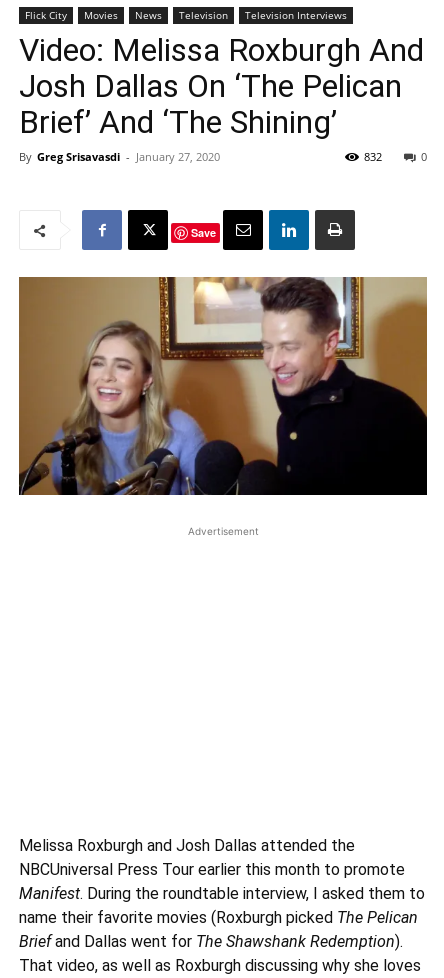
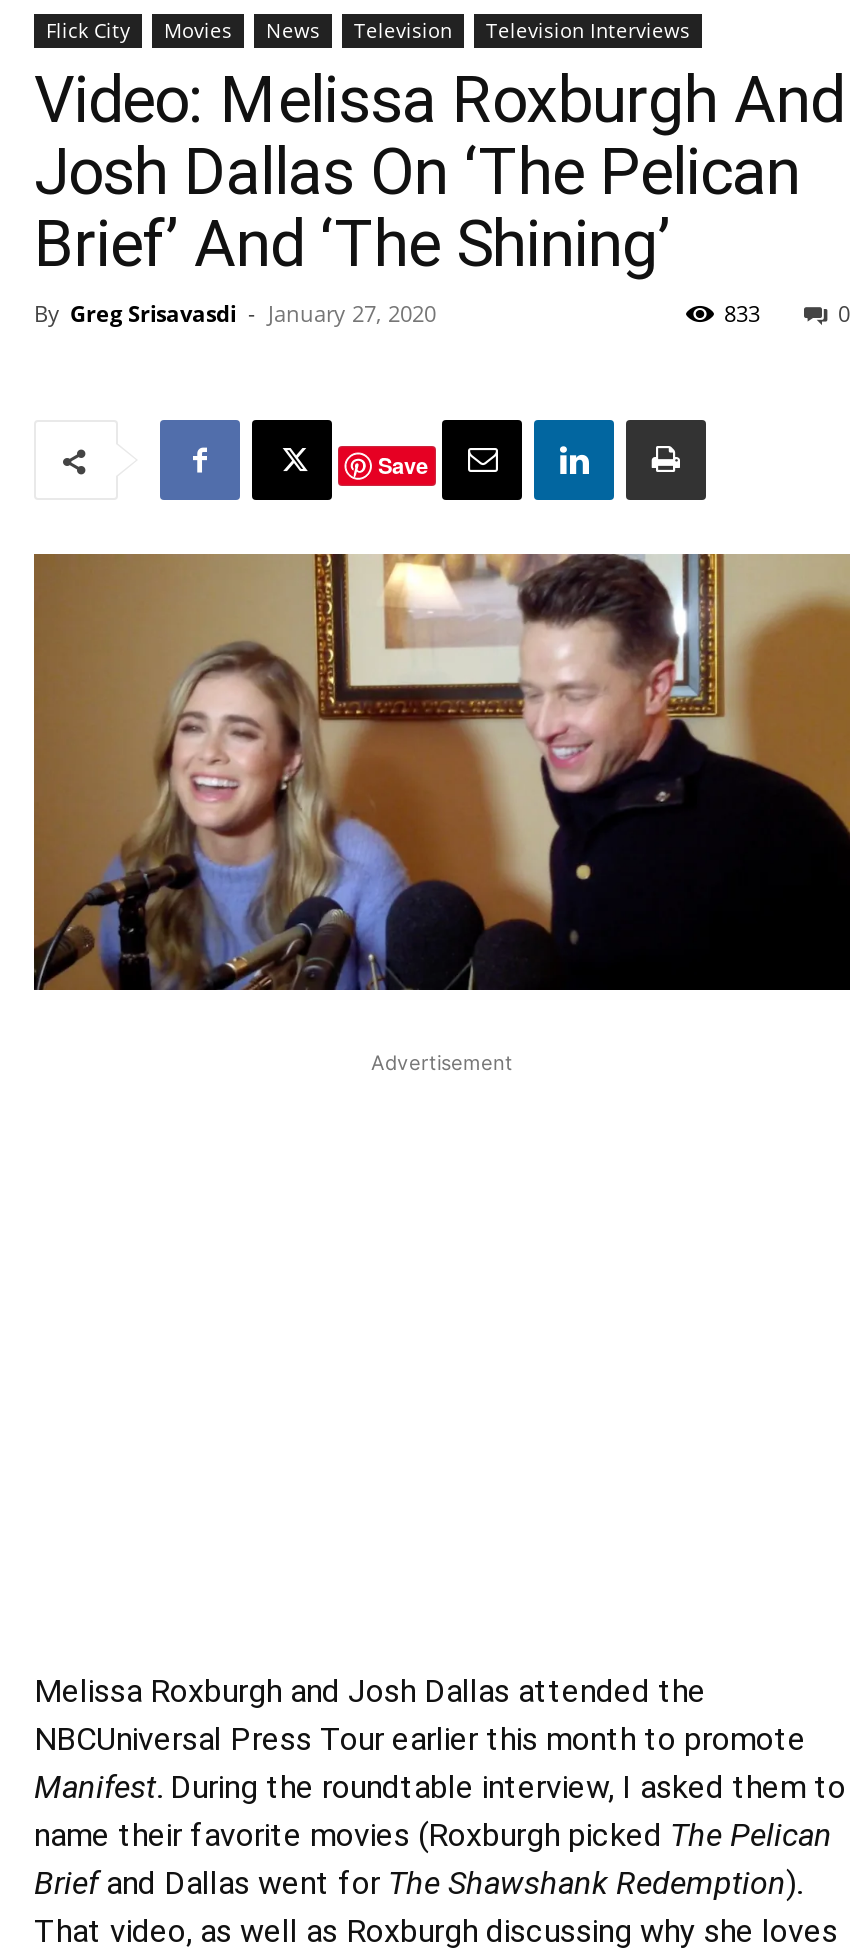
- 832
+ 833
